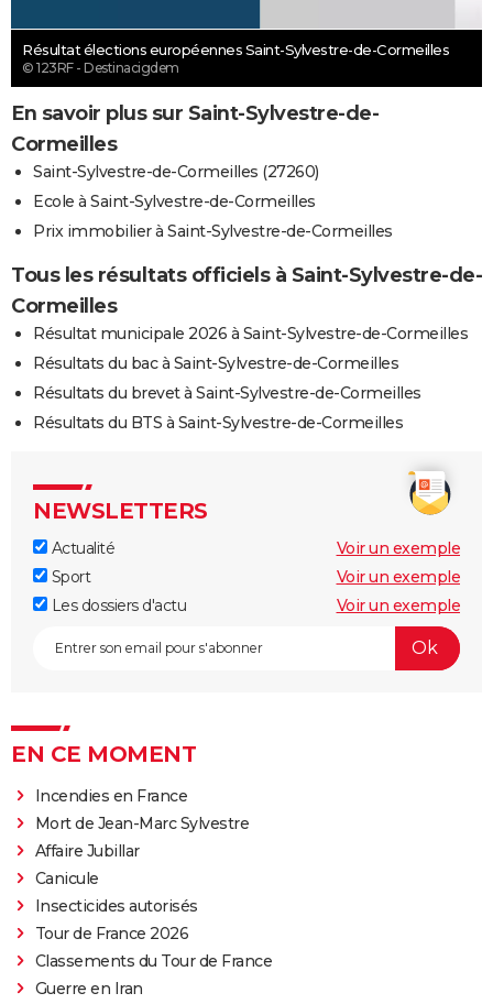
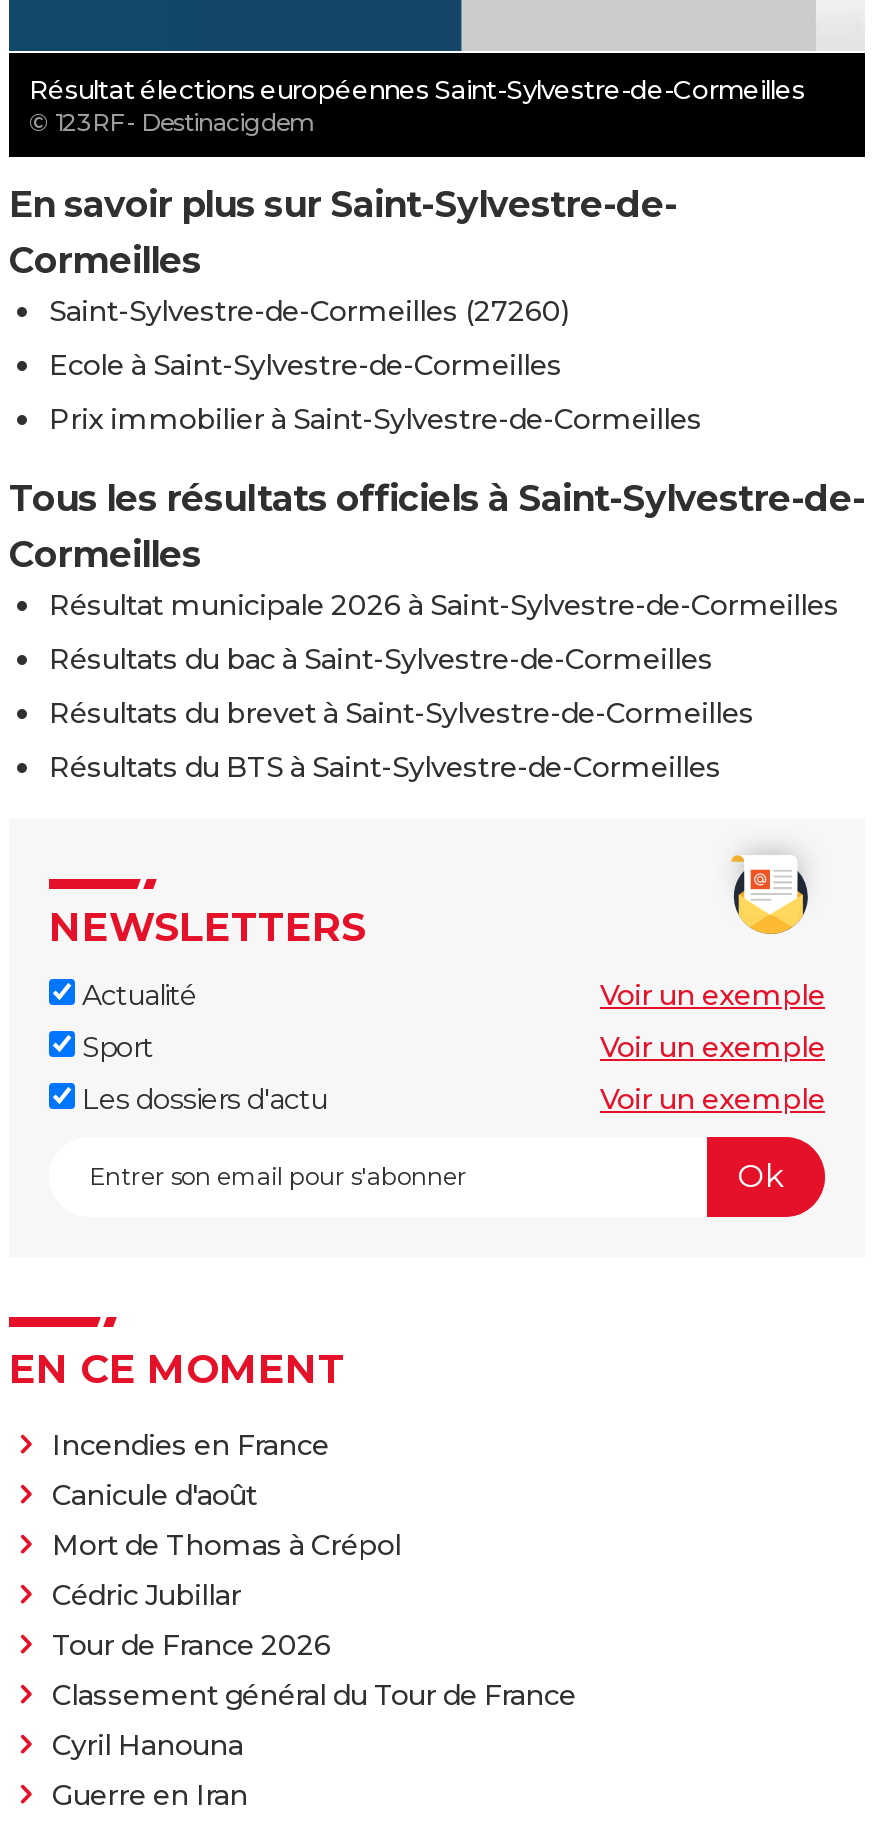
- Mort de Jean-Marc Sylvestre
- Affaire Jubillar
- Canicule
- Insecticides autorisés
+ Canicule d'août
+ Mort de Thomas à Crépol
+ Cédric Jubillar

moved up: Tour de France 2026

- Classements du Tour de France
+ Classement général du Tour de France
+ Cyril Hanouna
